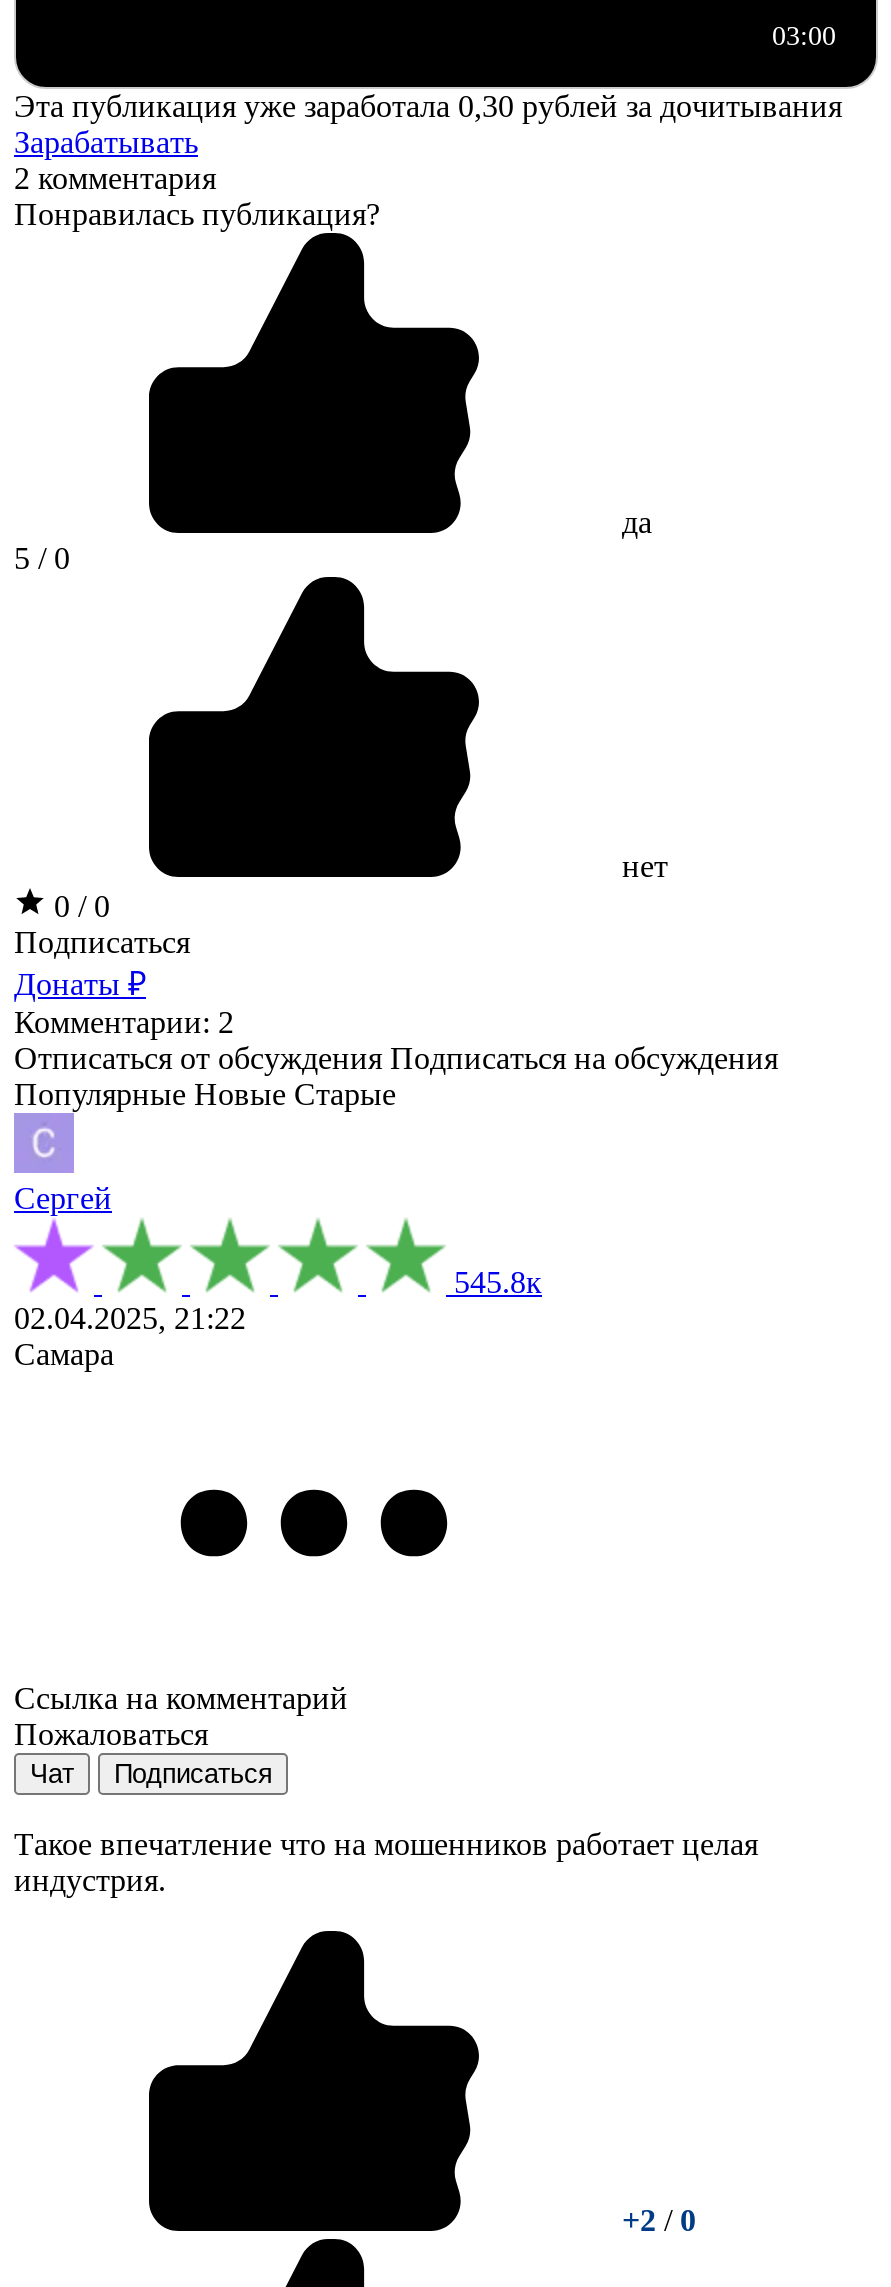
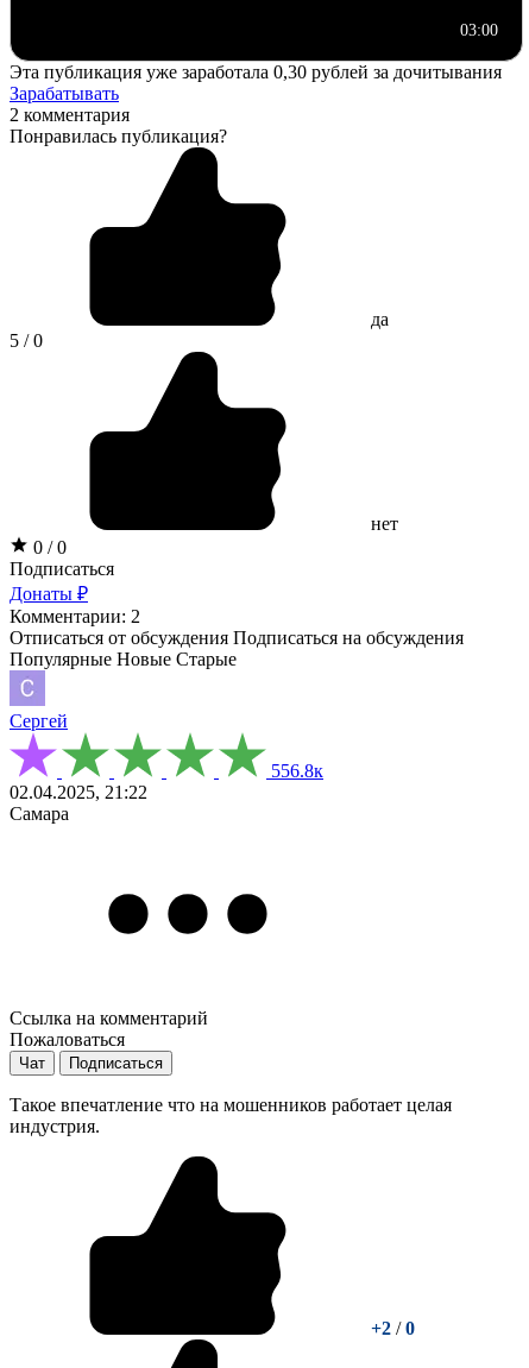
- 545.8к
+ 556.8к
